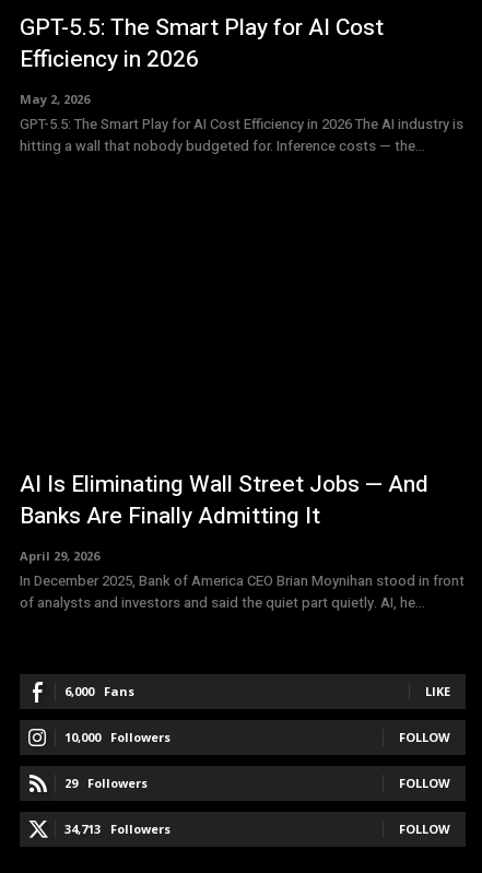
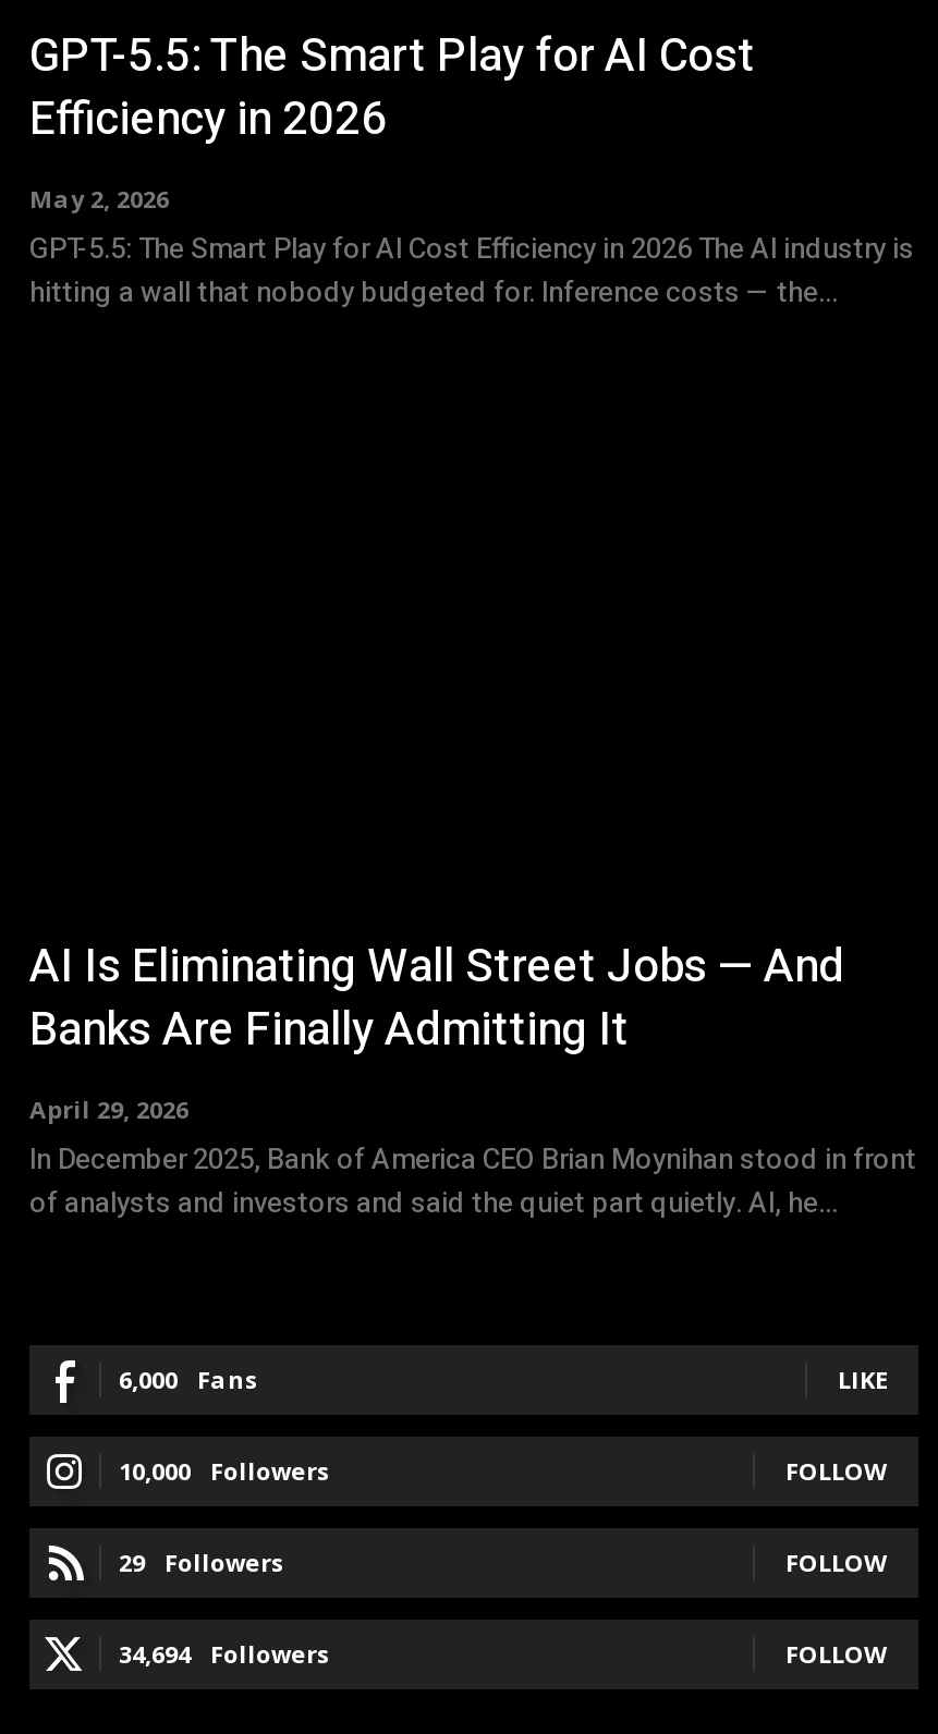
- 34,713 Followers
+ 34,694 Followers
